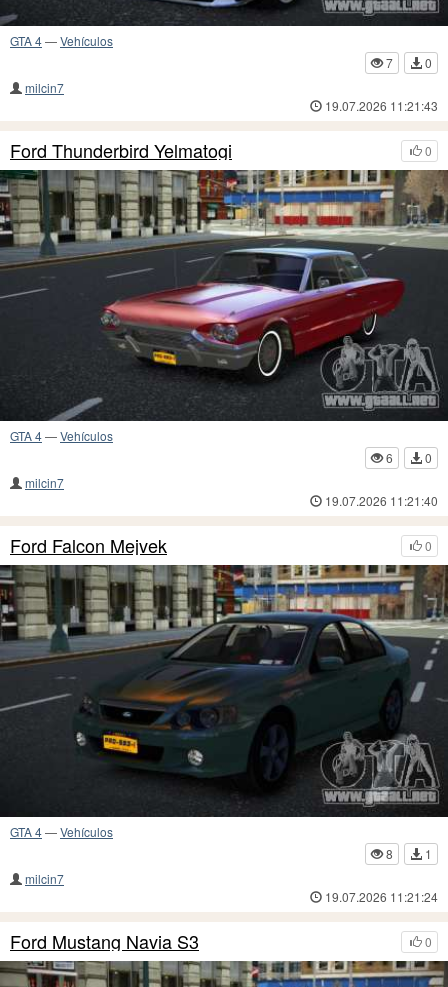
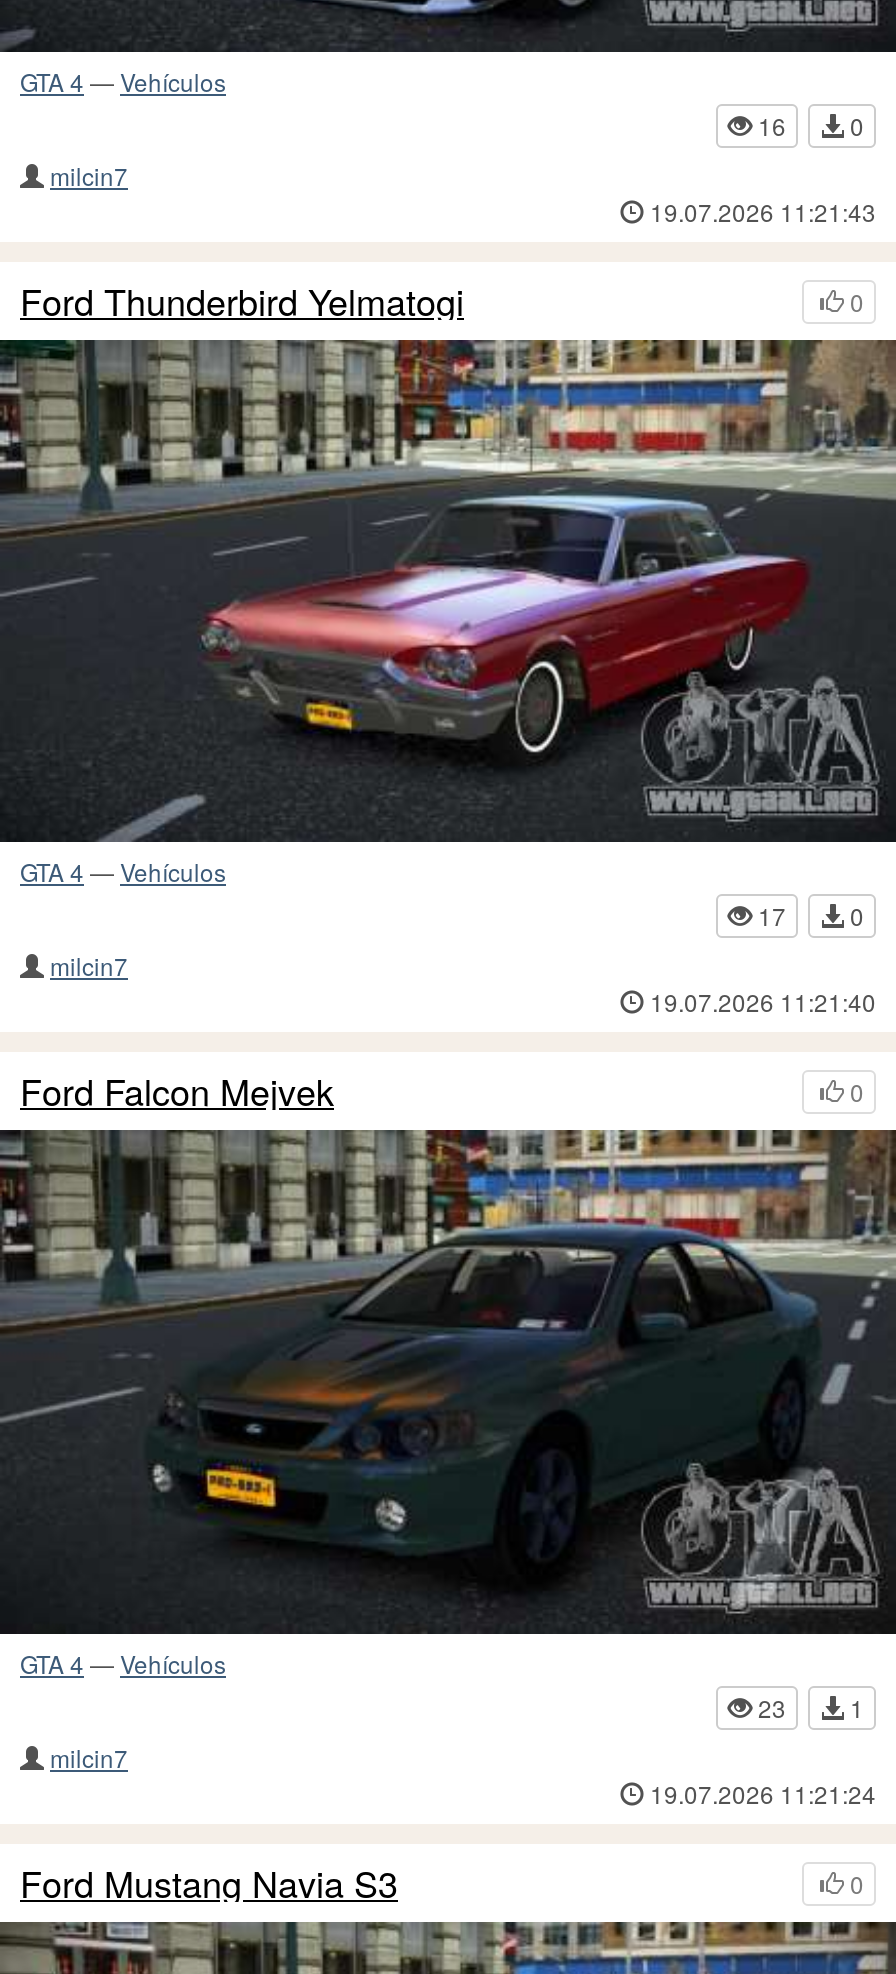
- 7 0
+ 16 0

- 6 0
+ 17 0

- 8 1
+ 23 1
